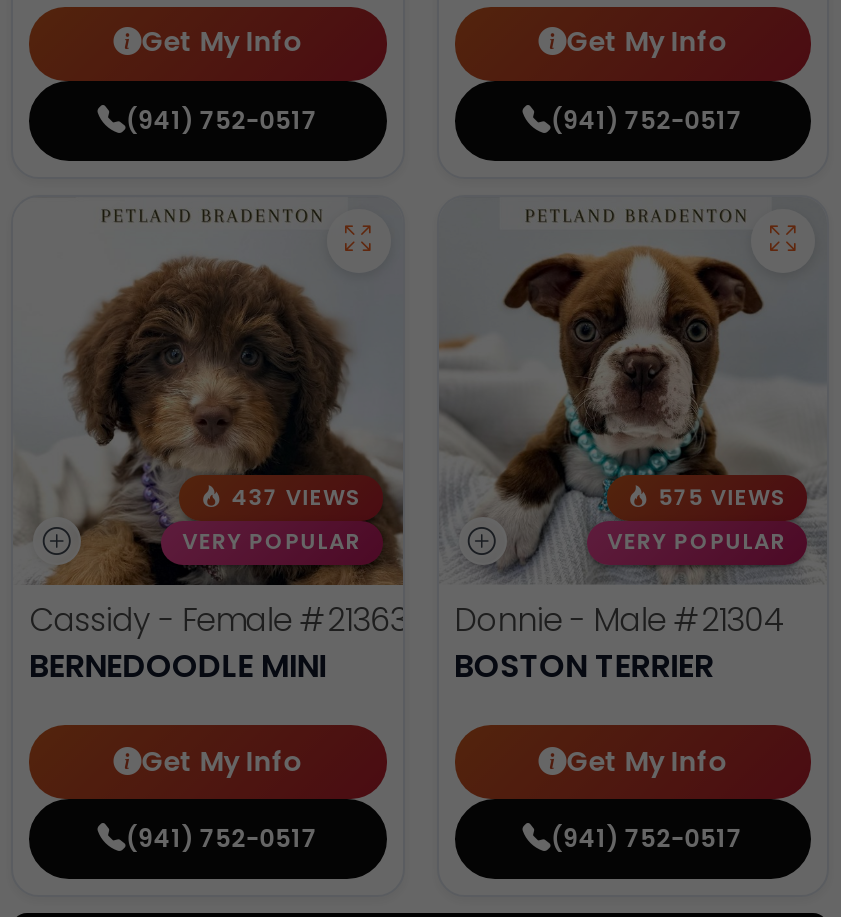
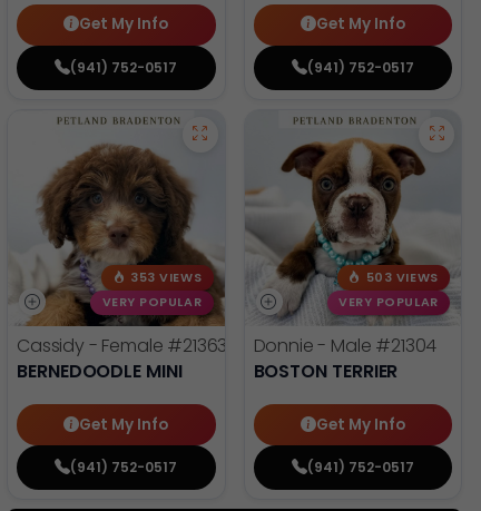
- 437 VIEWS
+ 353 VIEWS

- 575 VIEWS
+ 503 VIEWS
